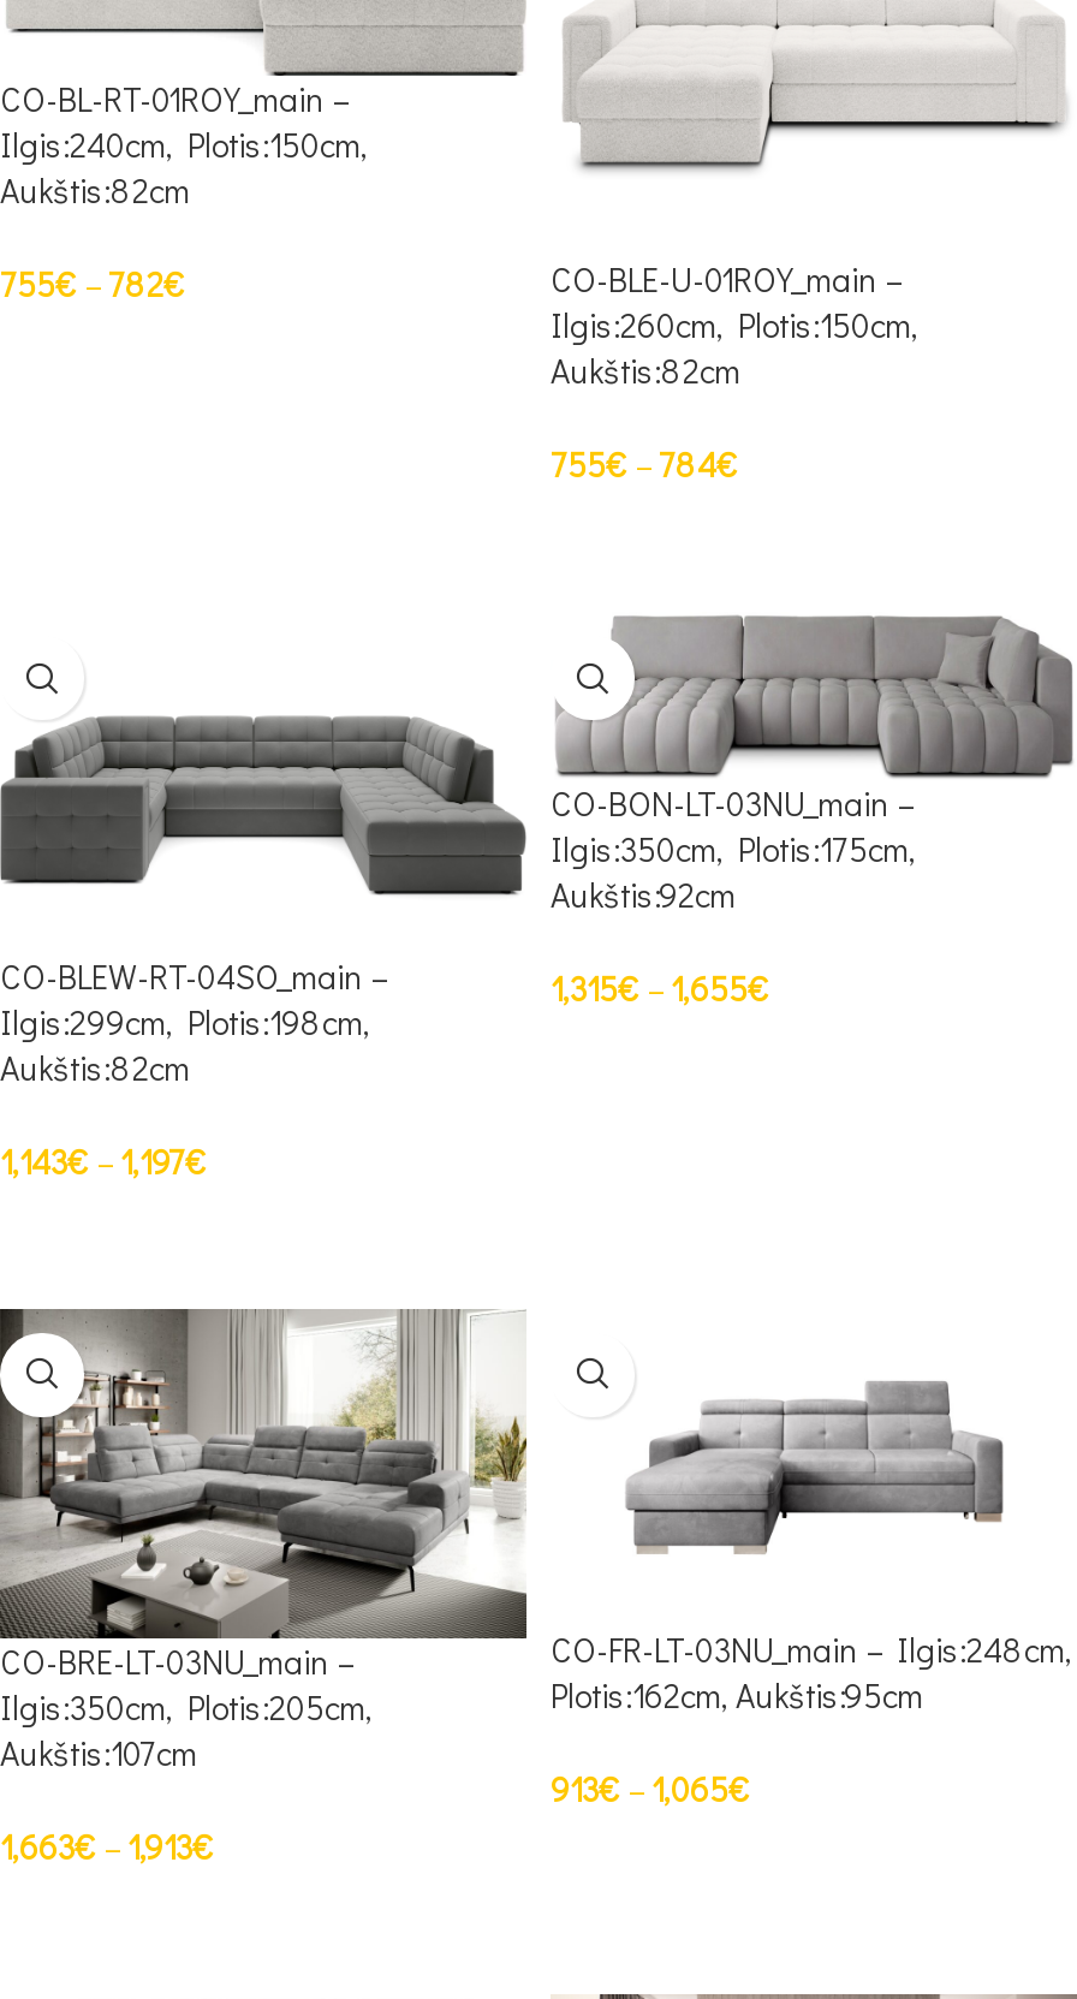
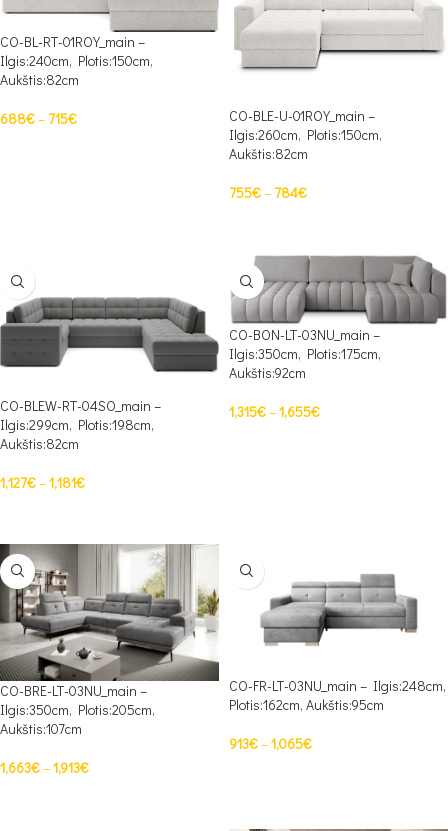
- 755€ – 782€
+ 688€ – 715€

- 1,143€ – 1,197€
+ 1,127€ – 1,181€
